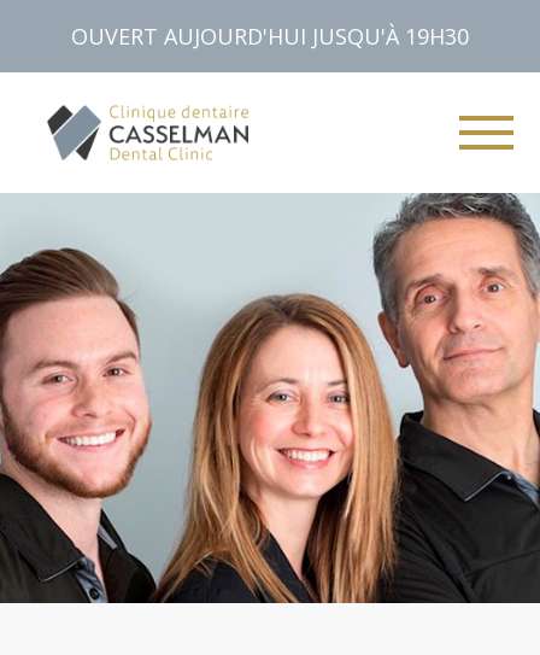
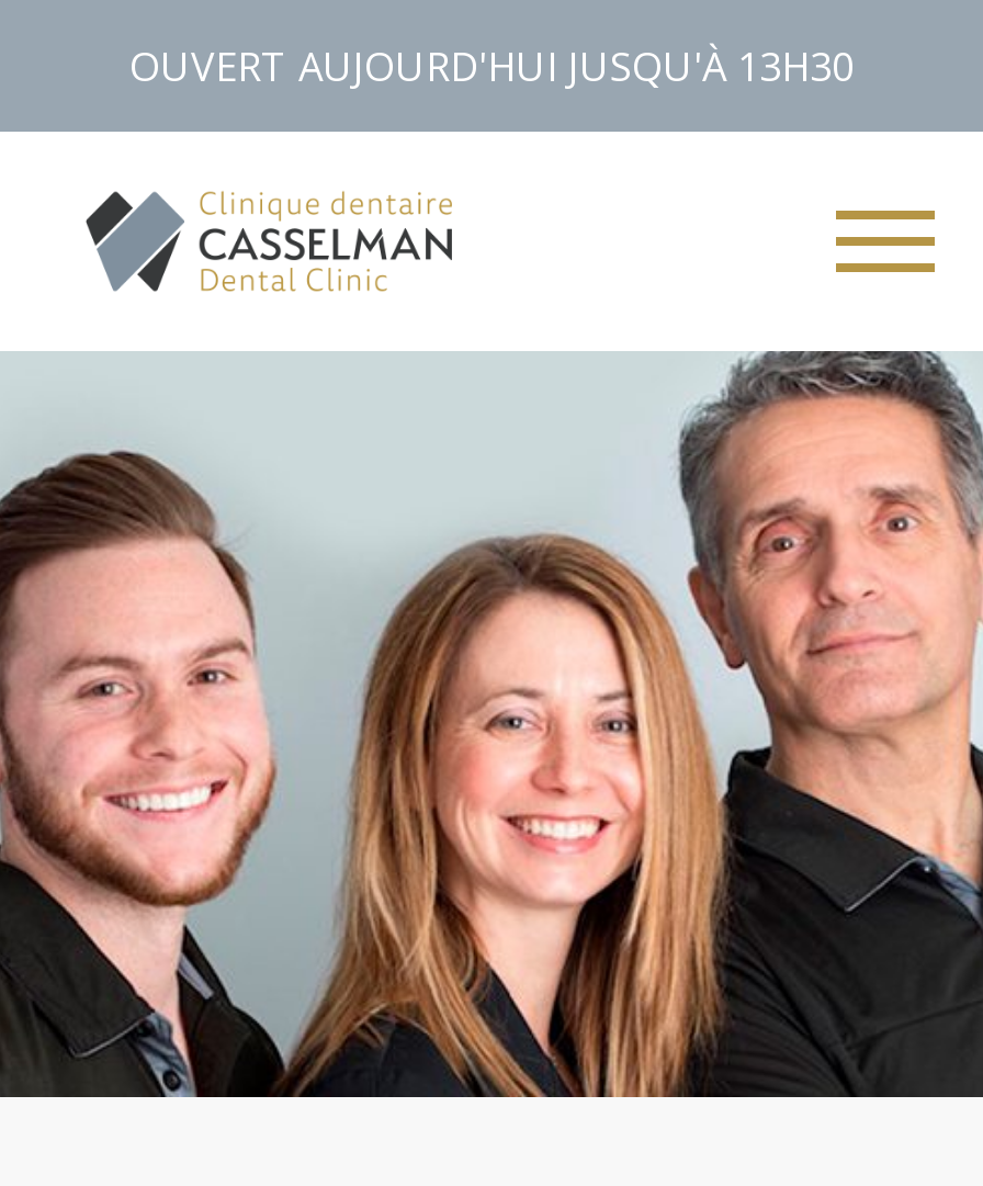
- OUVERT AUJOURD'HUI JUSQU'À 19H30
+ OUVERT AUJOURD'HUI JUSQU'À 13H30
